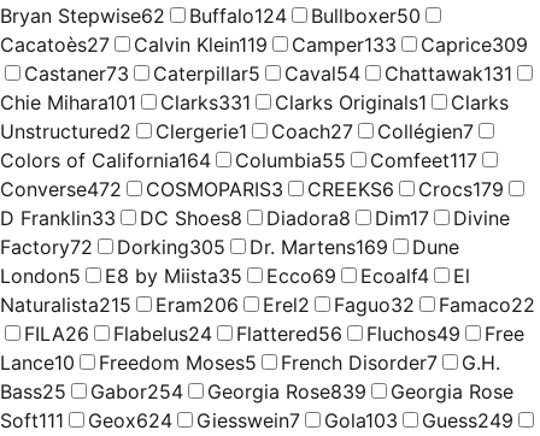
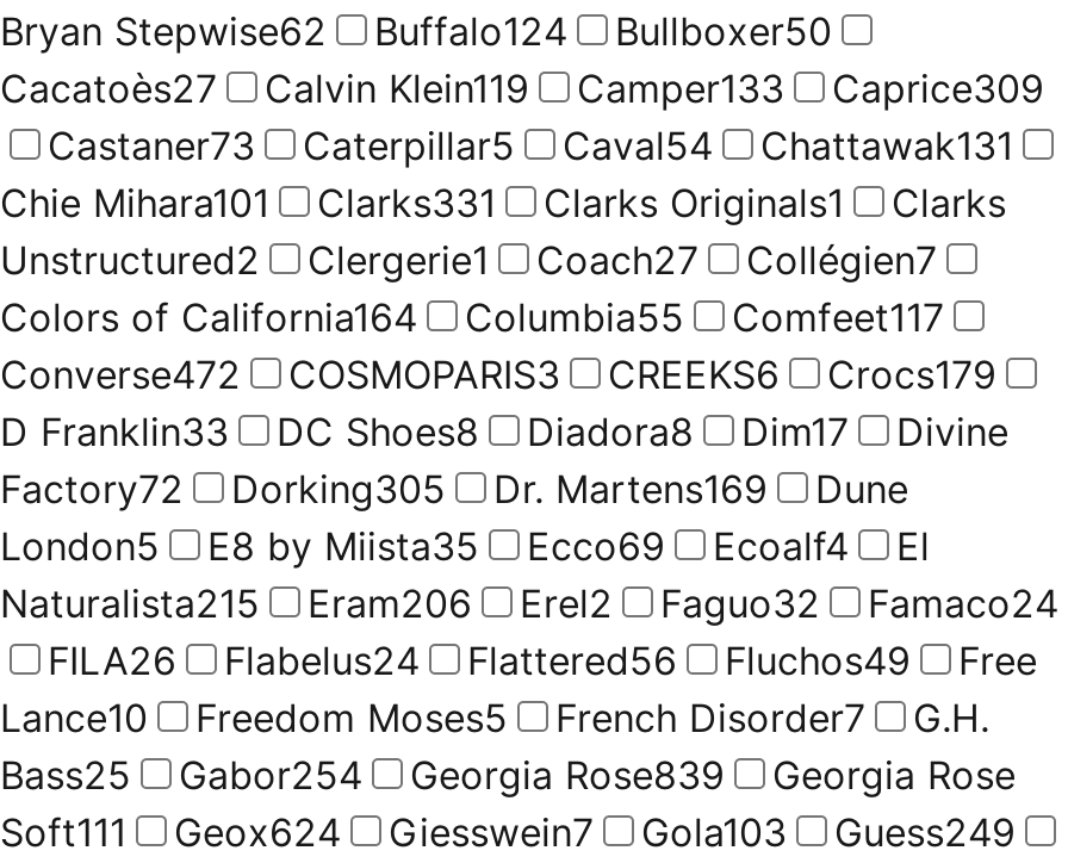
- Naturalista215 Eram206 Erel2 Faguo32 Famaco22
+ Naturalista215 Eram206 Erel2 Faguo32 Famaco24
